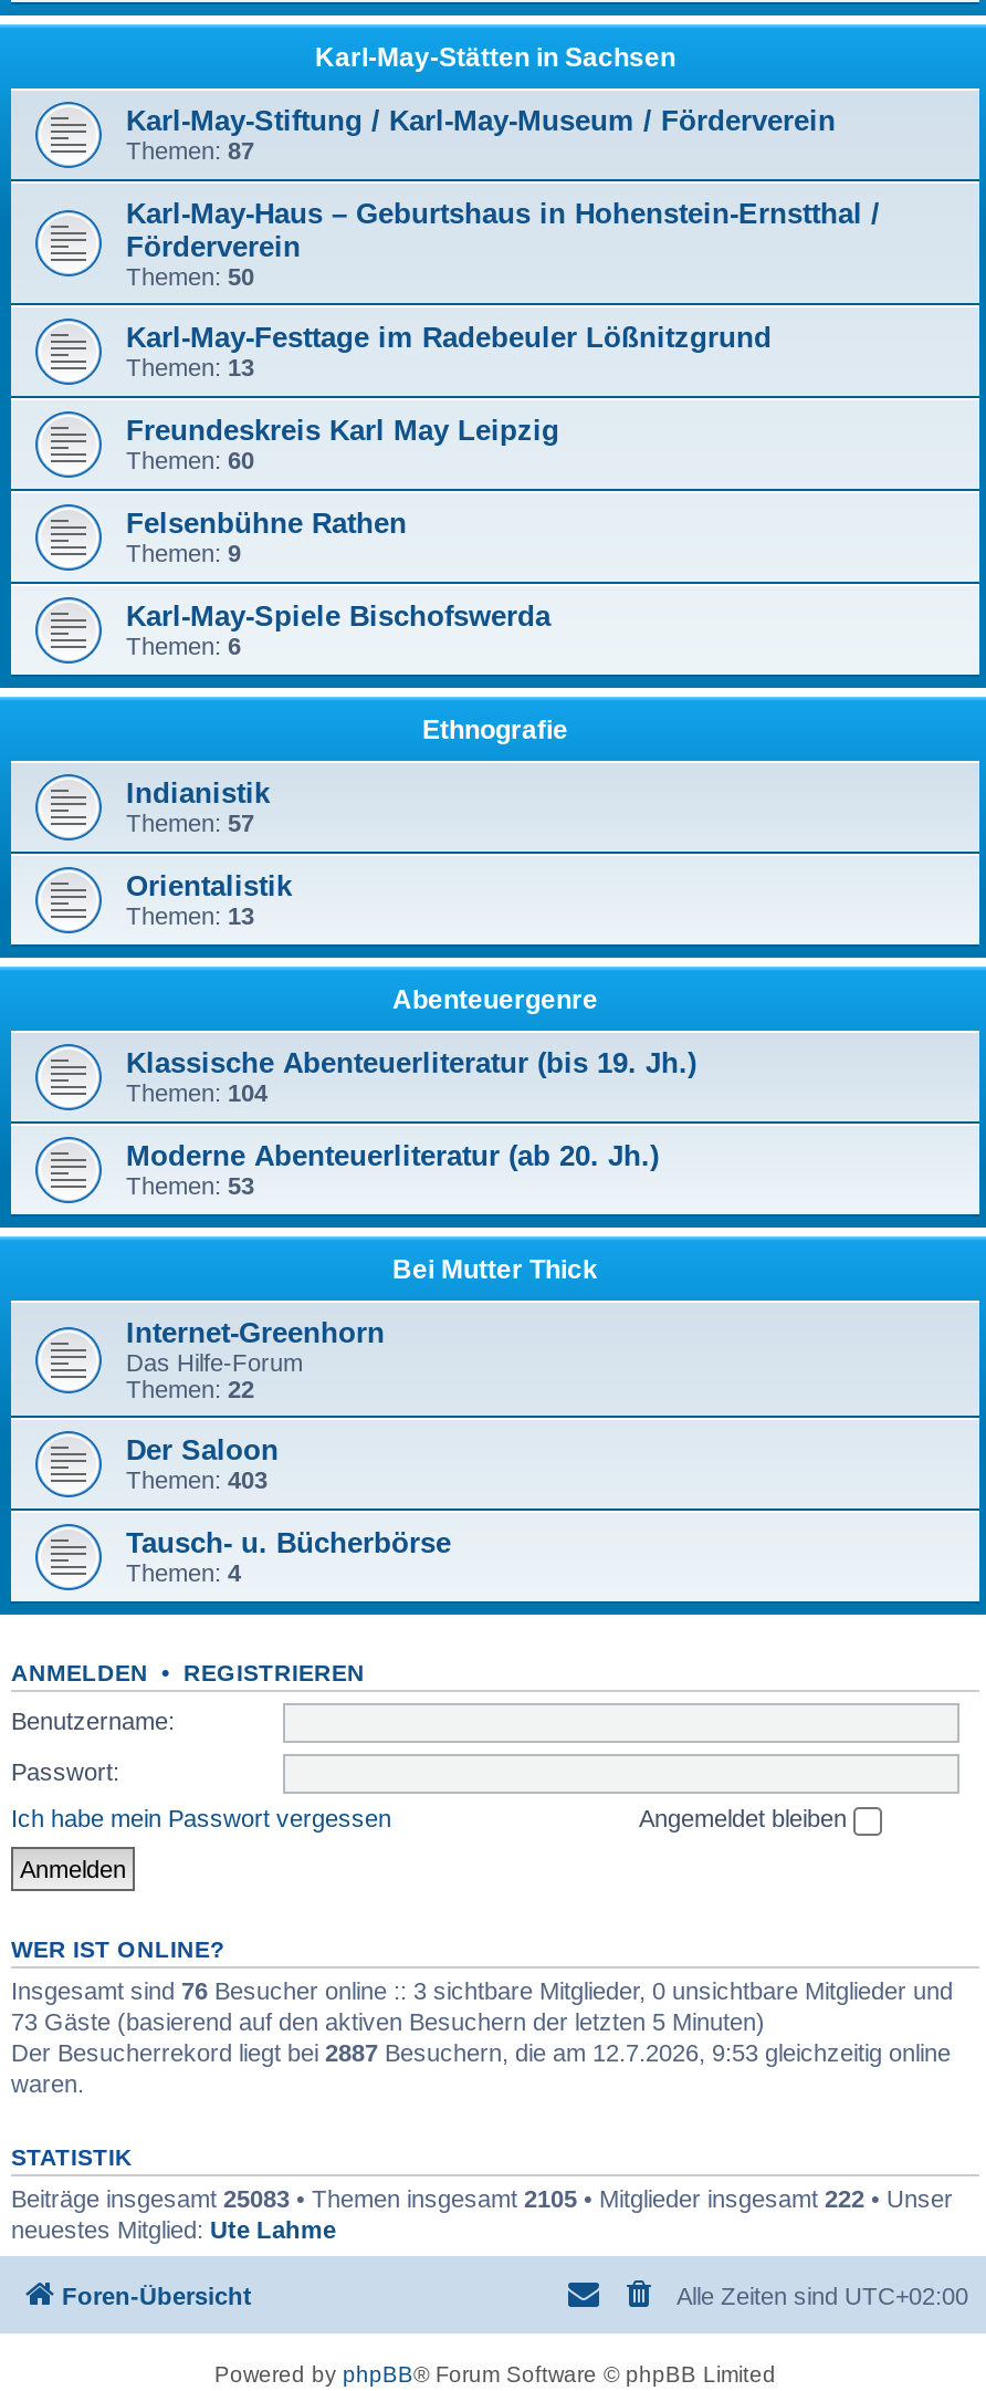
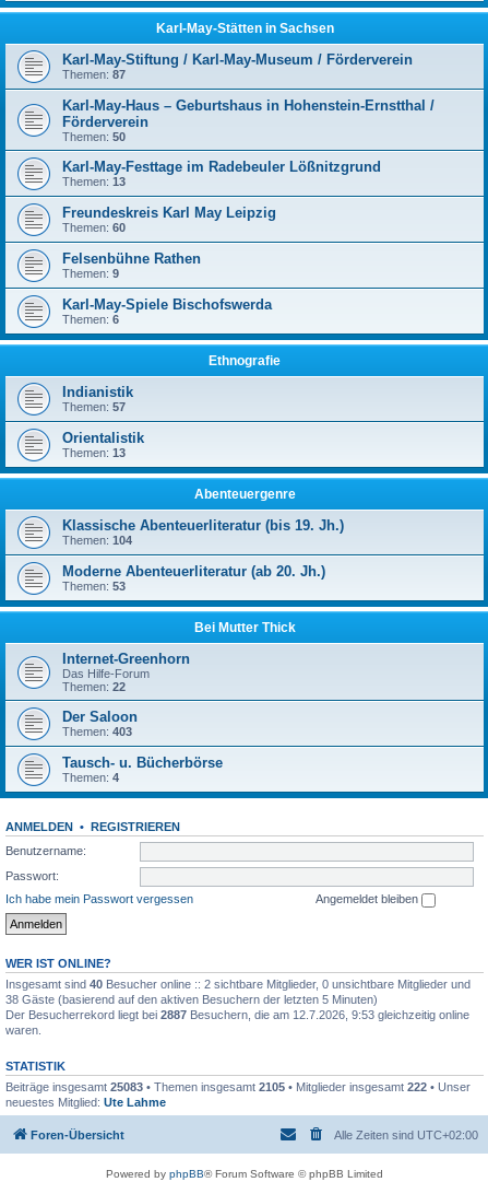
- Insgesamt sind 76 Besucher online :: 3 sichtbare Mitglieder, 0 unsichtbare Mitglieder und
+ Insgesamt sind 40 Besucher online :: 2 sichtbare Mitglieder, 0 unsichtbare Mitglieder und

- 73 Gäste (basierend auf den aktiven Besuchern der letzten 5 Minuten)
+ 38 Gäste (basierend auf den aktiven Besuchern der letzten 5 Minuten)
